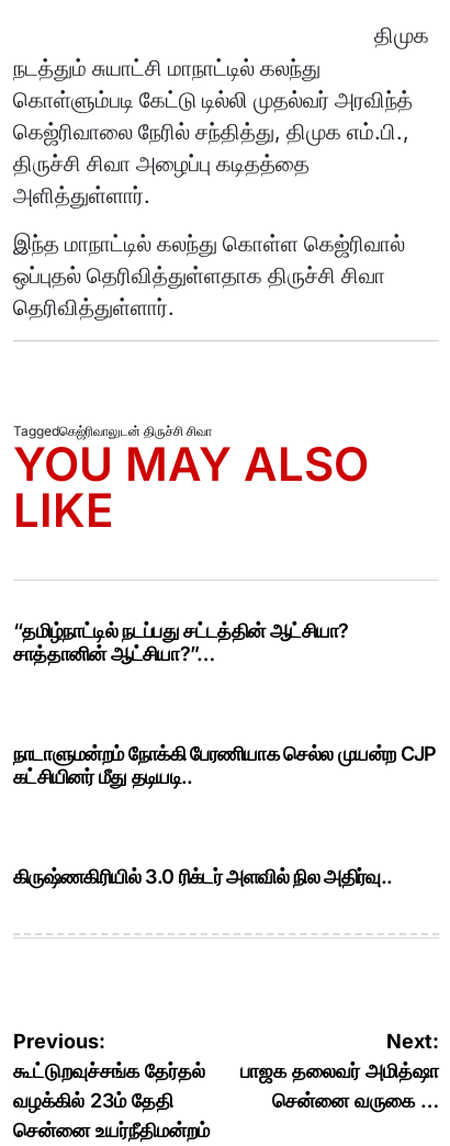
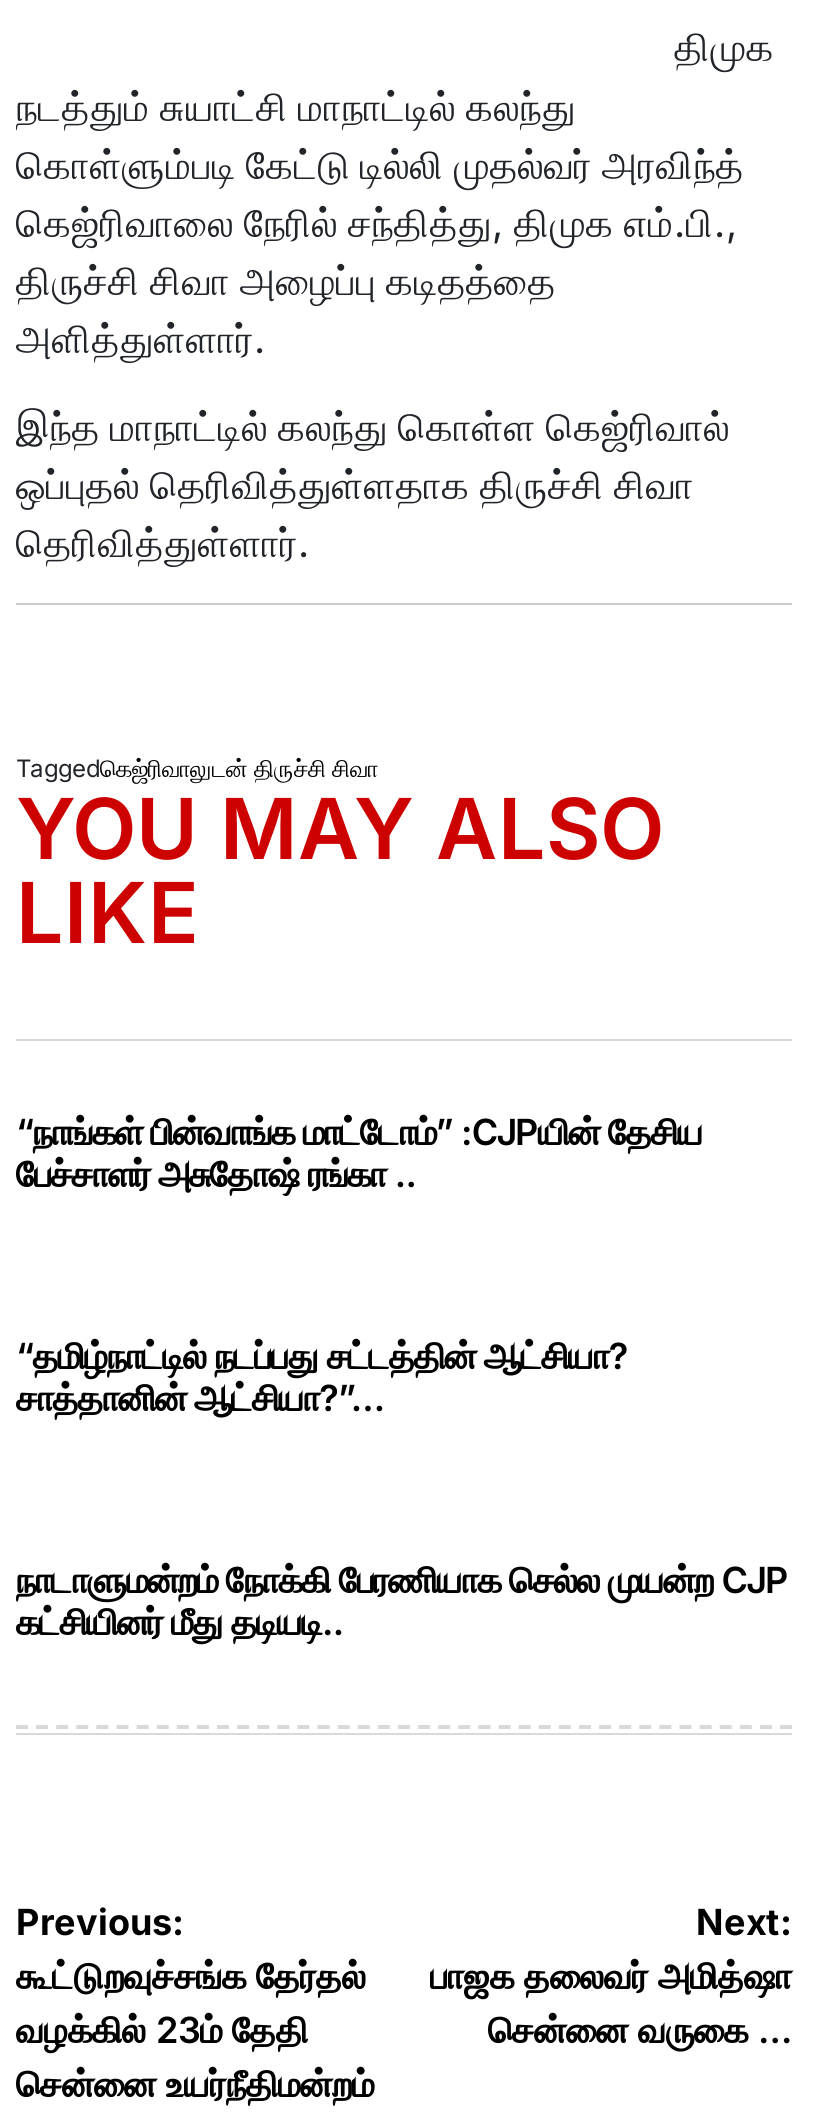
+ “நாங்கள் பின்வாங்க மாட்டோம்” :CJPயின் தேசிய
+ பேச்சாளர் அசுதோஷ் ரங்கா ..

moved down: “தமிழ்நாட்டில் நடப்பது சட்டத்தின் ஆட்சியா? | சாத்தானின் ஆட்சியா?”… | நாடாளுமன்றம் நோக்கி பேரணியாக செல்ல முயன்ற CJP

- கிருஷ்ணகிரியில் 3.0 ரிக்டர் அளவில் நில அதிர்வு..
